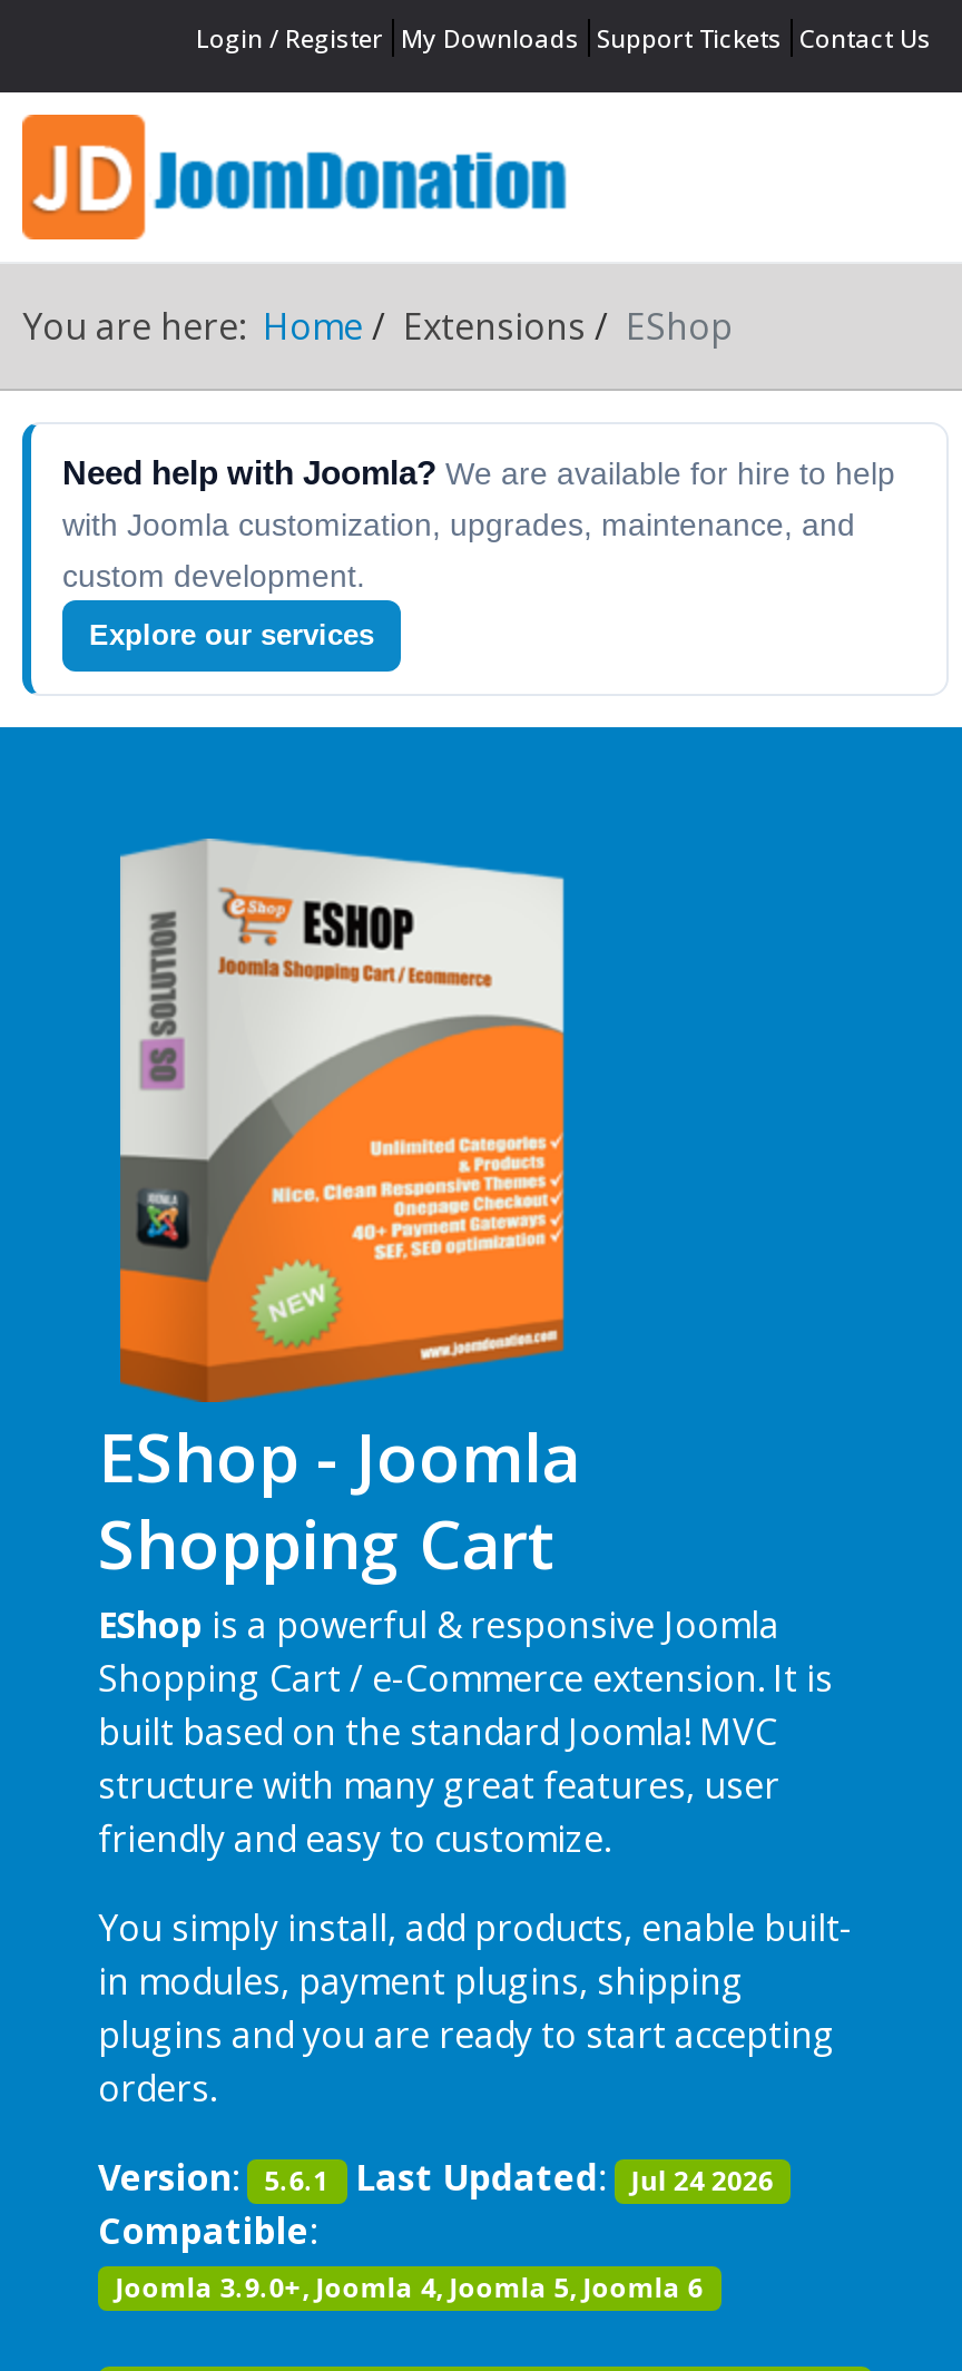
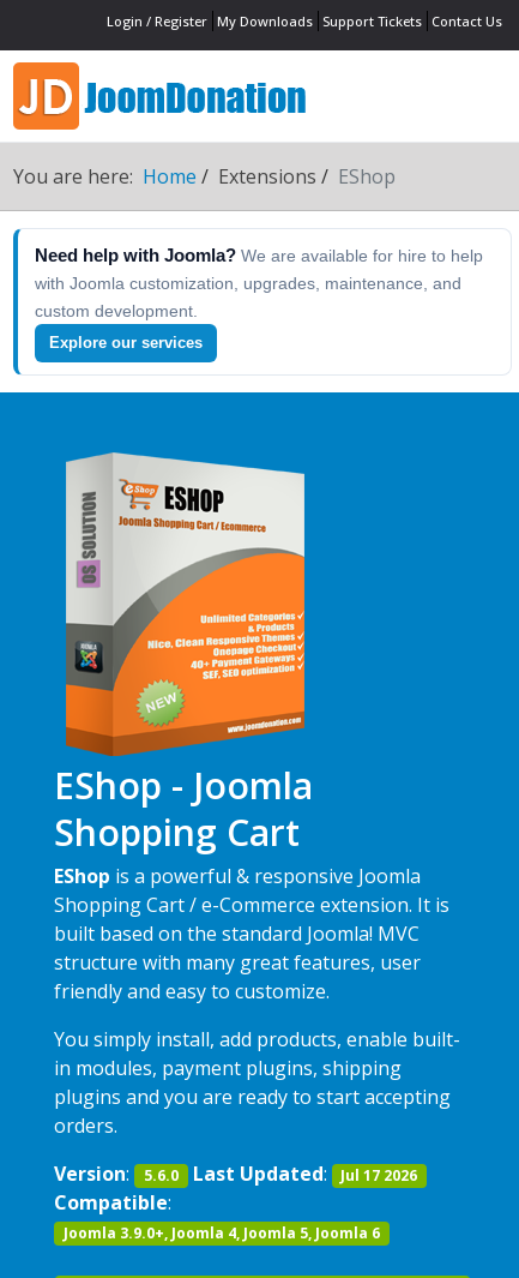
- Version: 5.6.1 Last Updated: Jul 24 2026
+ Version: 5.6.0 Last Updated: Jul 17 2026
